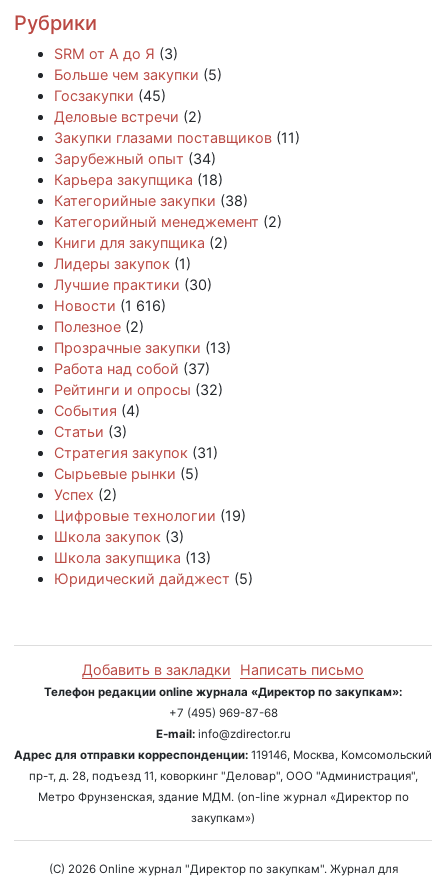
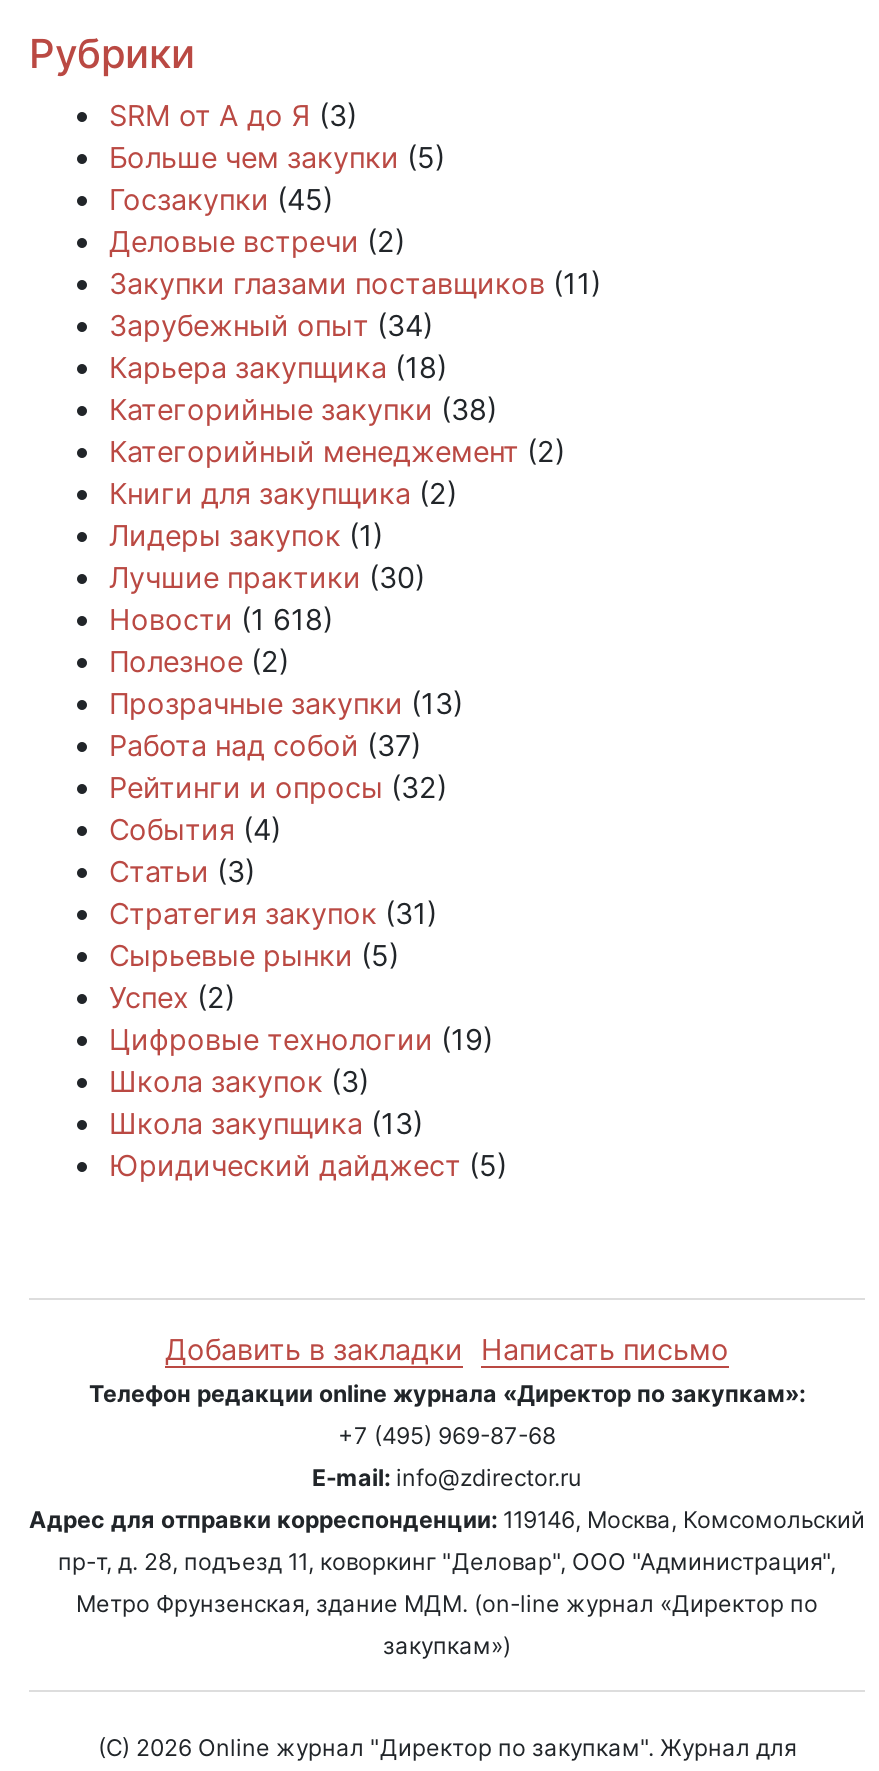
- Новости (1 616)
+ Новости (1 618)
